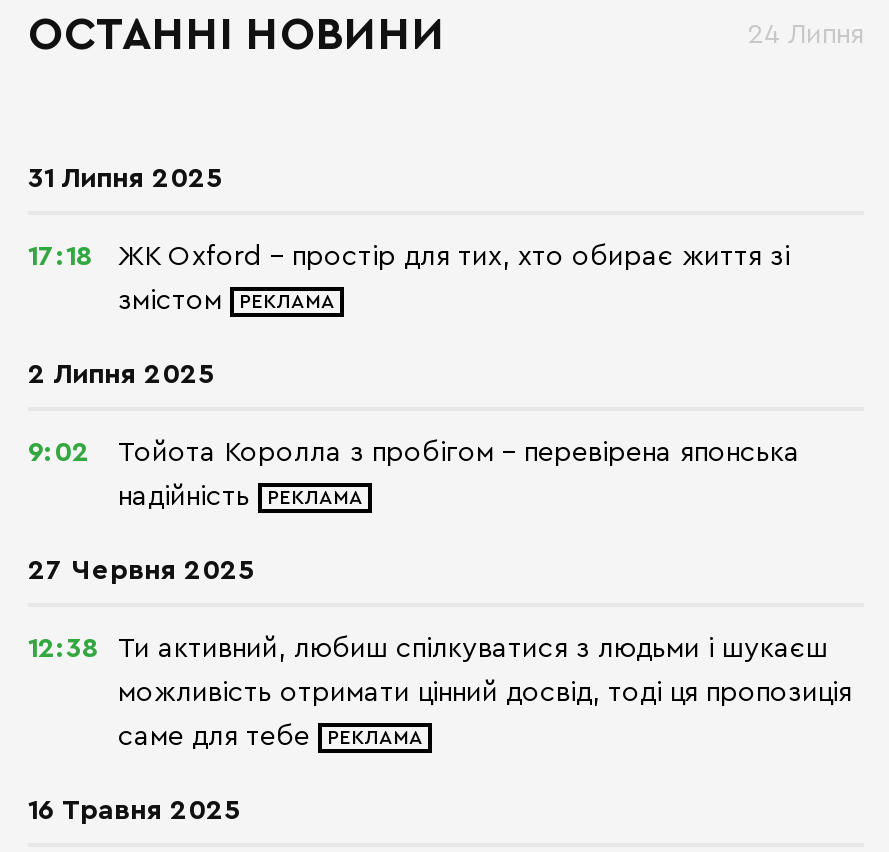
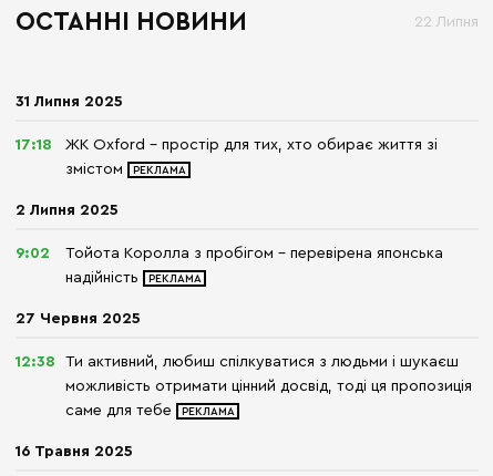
- 24 Липня
+ 22 Липня
